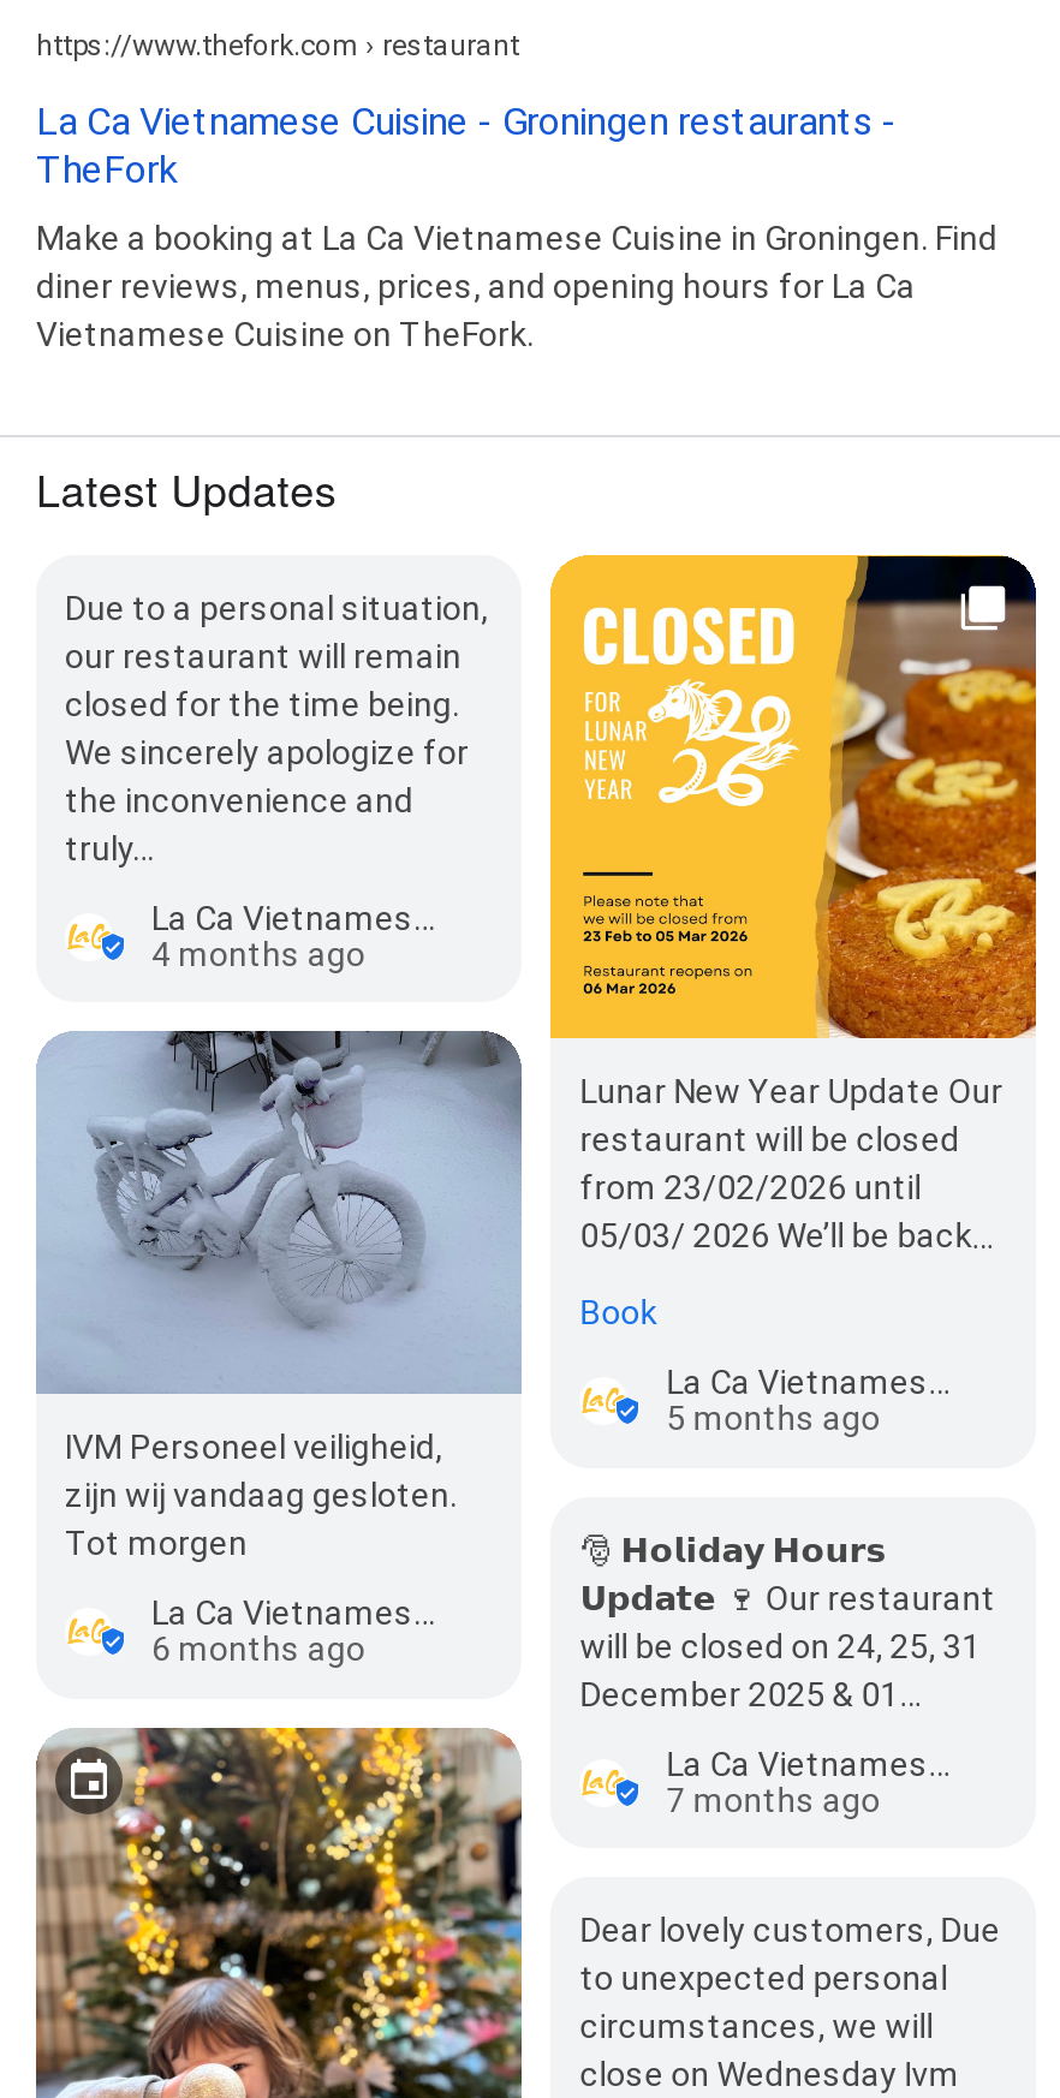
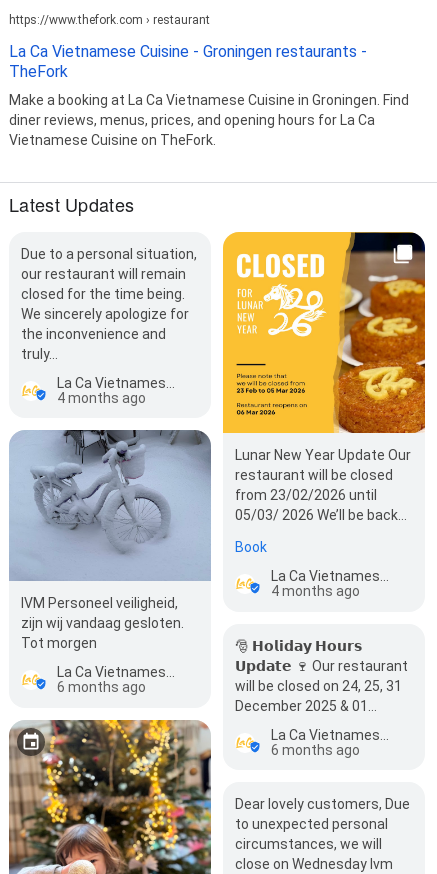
- 5 months ago
+ 4 months ago

- 7 months ago
+ 6 months ago
